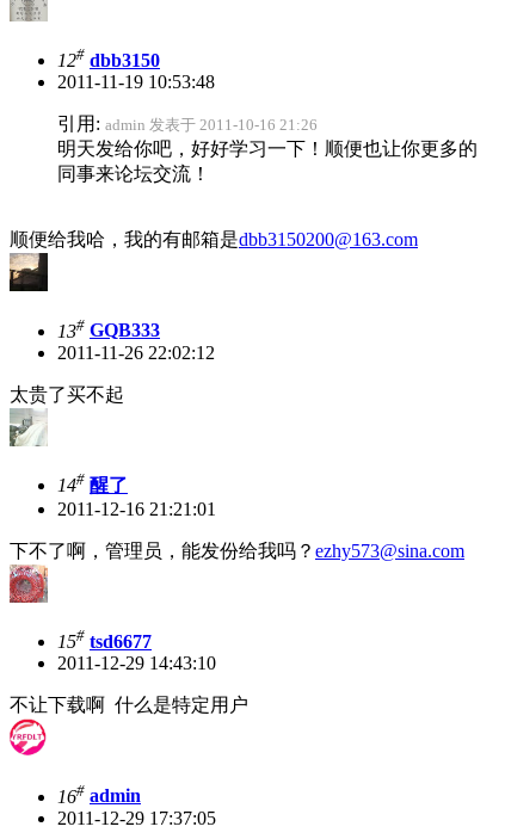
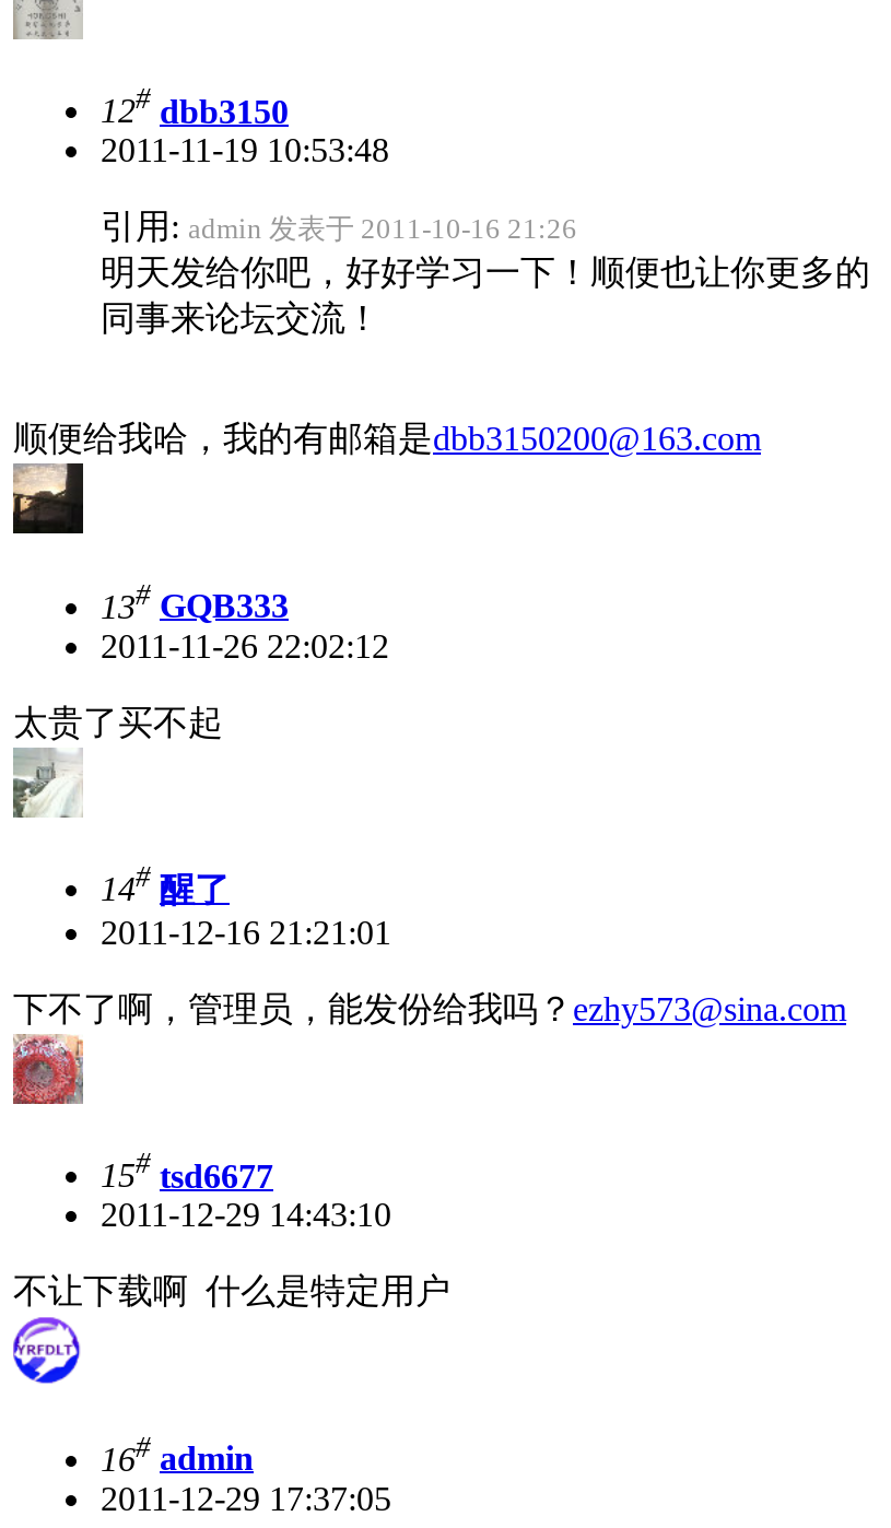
- [image]
+ [image]
